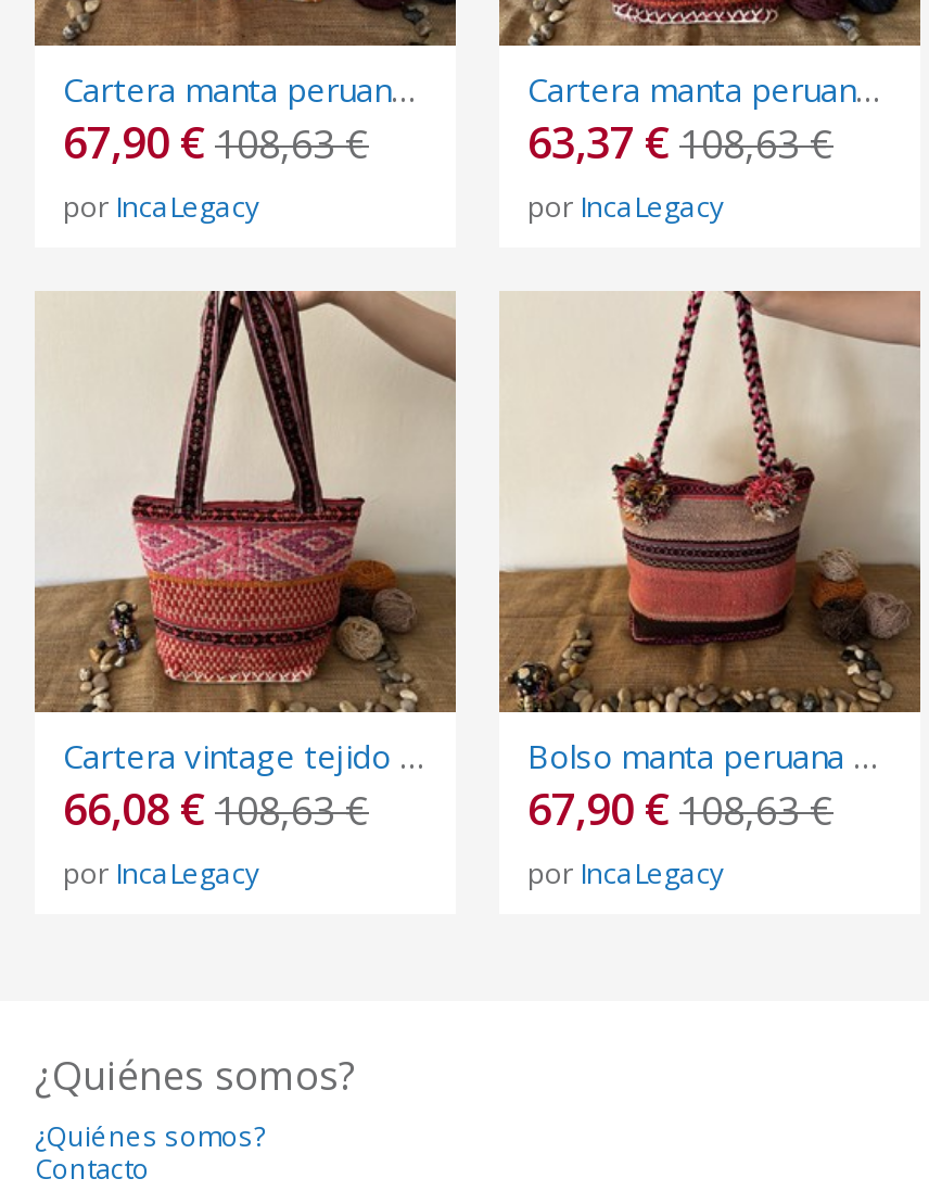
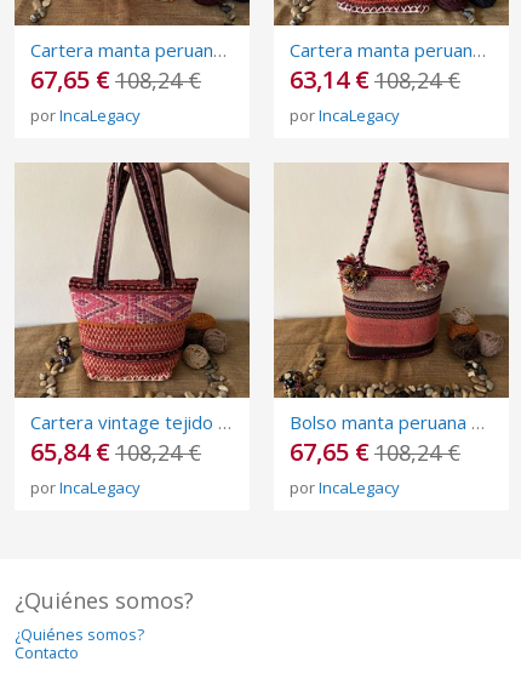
- 67,90 € 108,63 €
+ 67,65 € 108,24 €

- 63,37 € 108,63 €
+ 63,14 € 108,24 €

- 66,08 € 108,63 €
+ 65,84 € 108,24 €

- 67,90 € 108,63 €
+ 67,65 € 108,24 €
